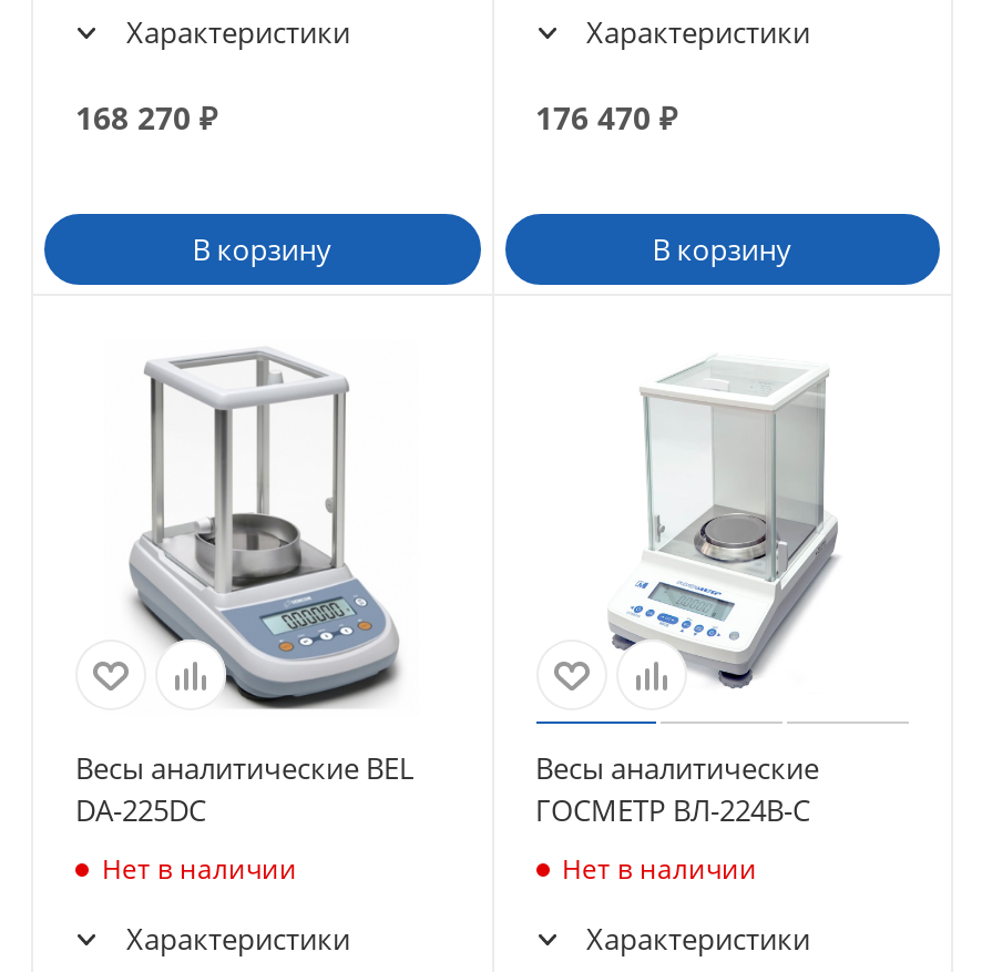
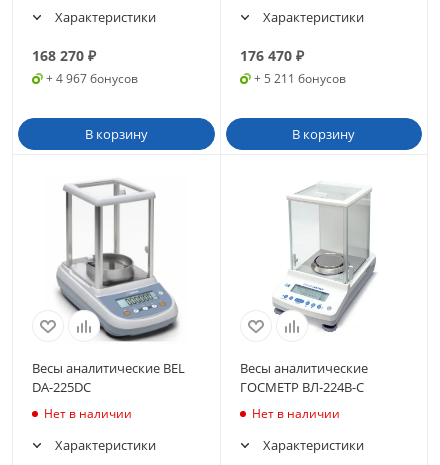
+ + 4 967 бонусов

+ + 5 211 бонусов
